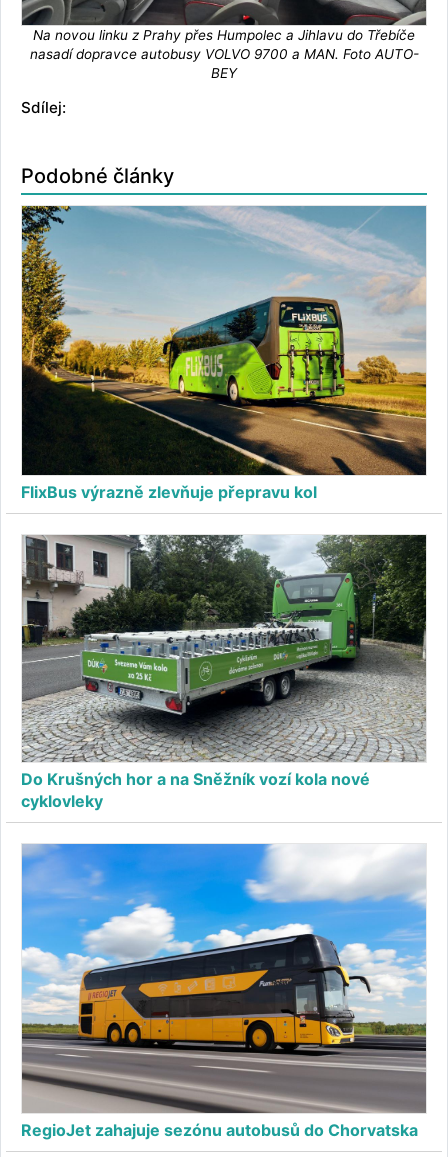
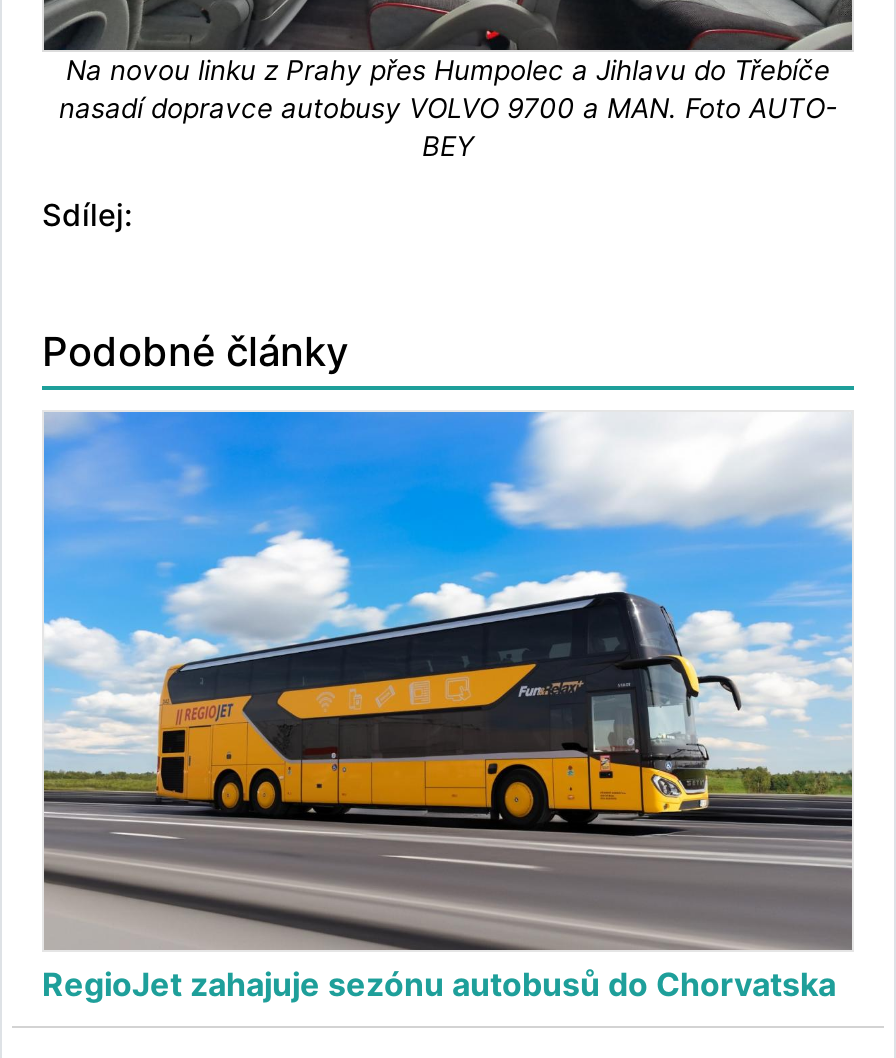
- [image]
- FlixBus výrazně zlevňuje přepravu kol

- [image]
- Do Krušných hor a na Sněžník vozí kola nové
- cyklovleky
